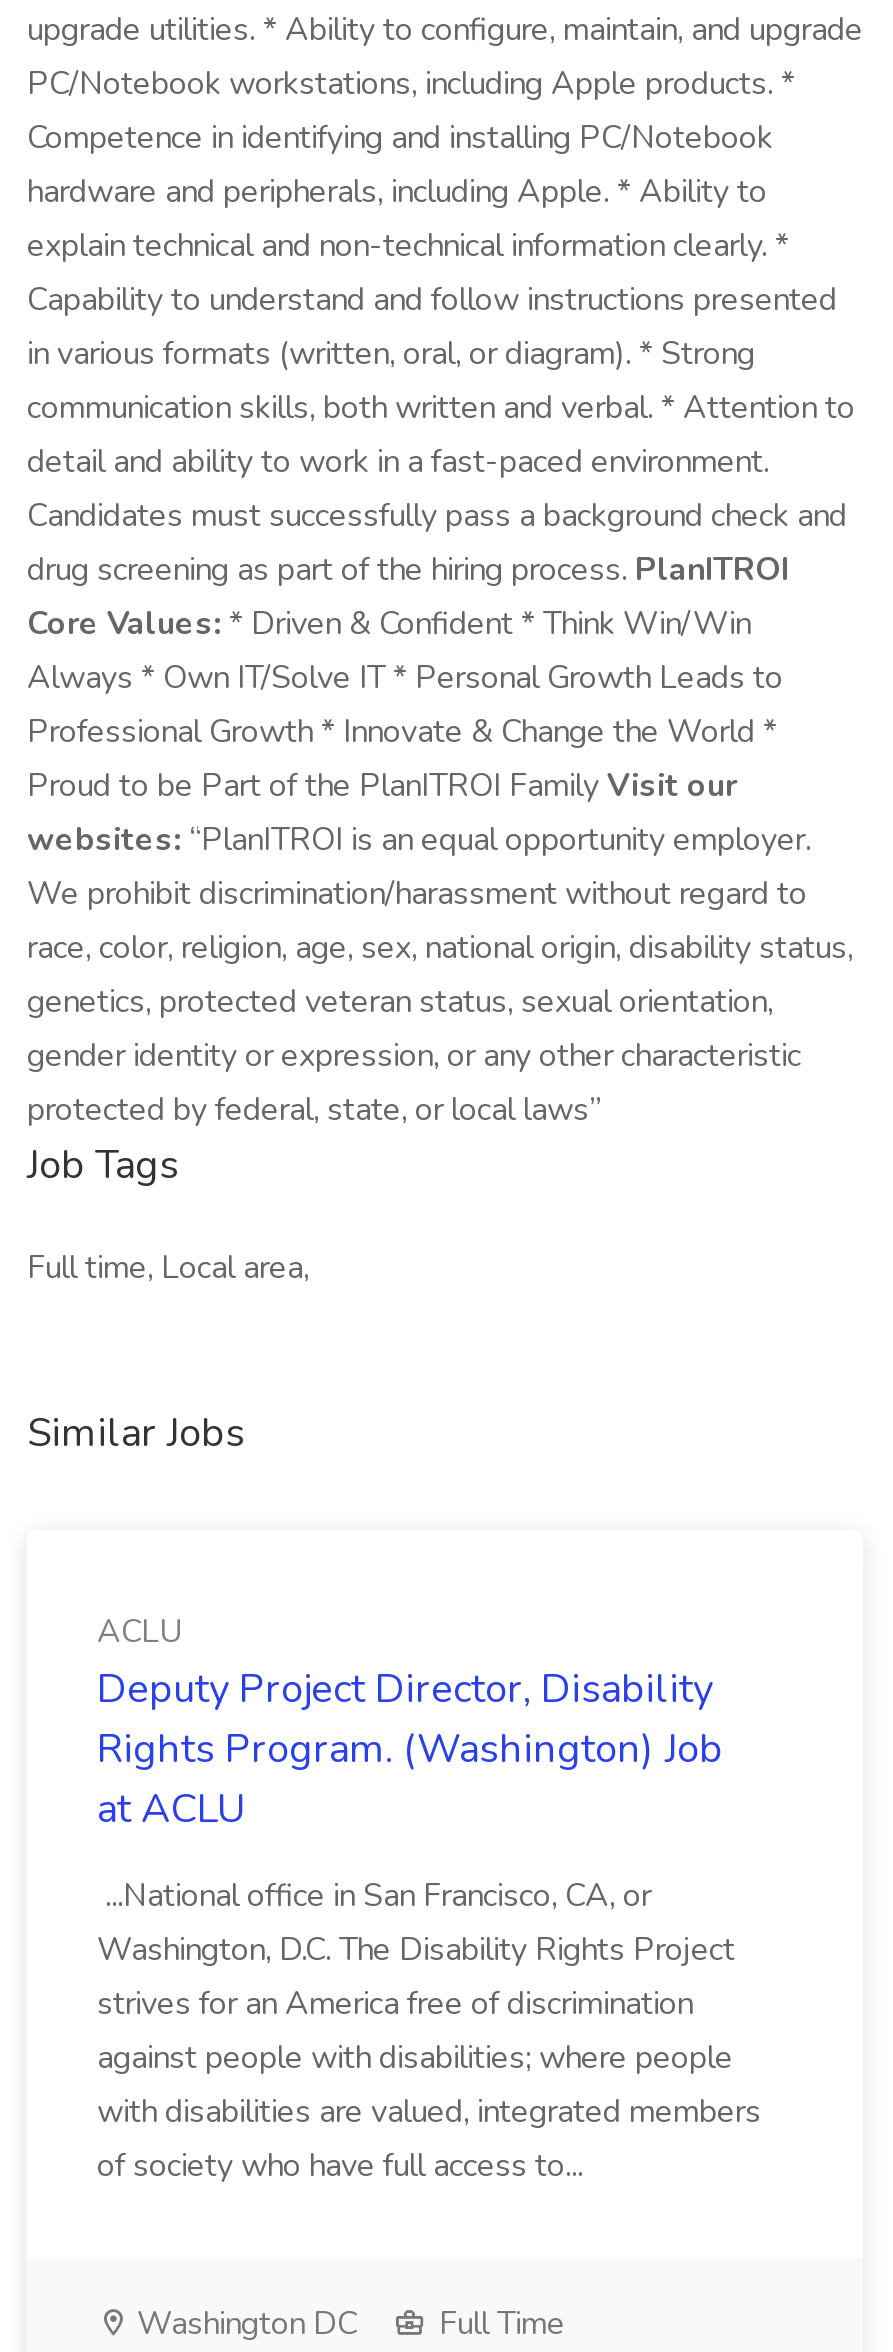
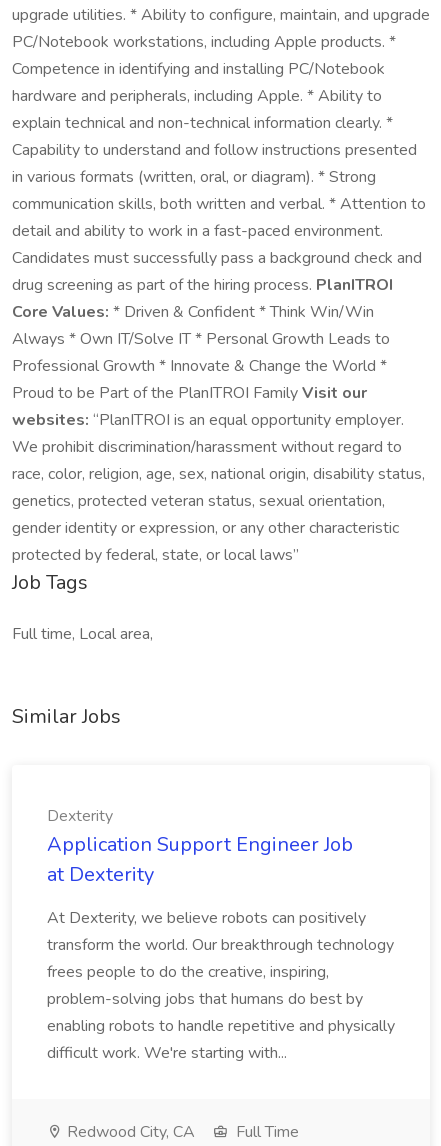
- ACLU
- Deputy Project Director, Disability
- Rights Program. (Washington) Job
- at ACLU
+ Dexterity
+ Application Support Engineer Job
+ at Dexterity

- ...National office in San Francisco, CA, or
- Washington, D.C. The Disability Rights Project
- strives for an America free of discrimination
- against people with disabilities; where people
- with disabilities are valued, integrated members
- of society who have full access to...
+ At Dexterity, we believe robots can positively
+ transform the world. Our breakthrough technology
+ frees people to do the creative, inspiring,
+ problem-solving jobs that humans do best by
+ enabling robots to handle repetitive and physically
+ difficult work. We're starting with...

- Washington DC
+ Redwood City, CA
